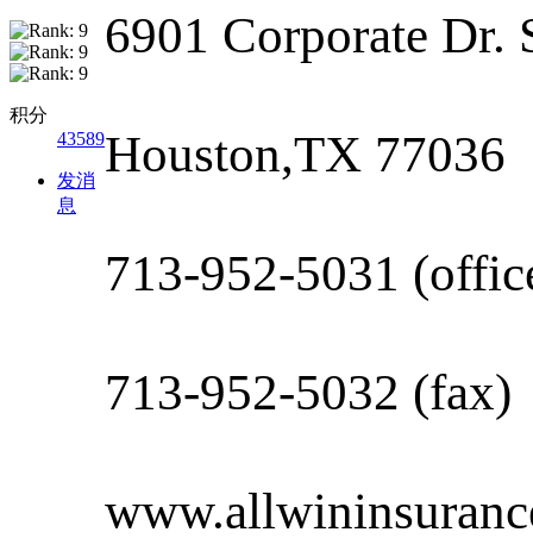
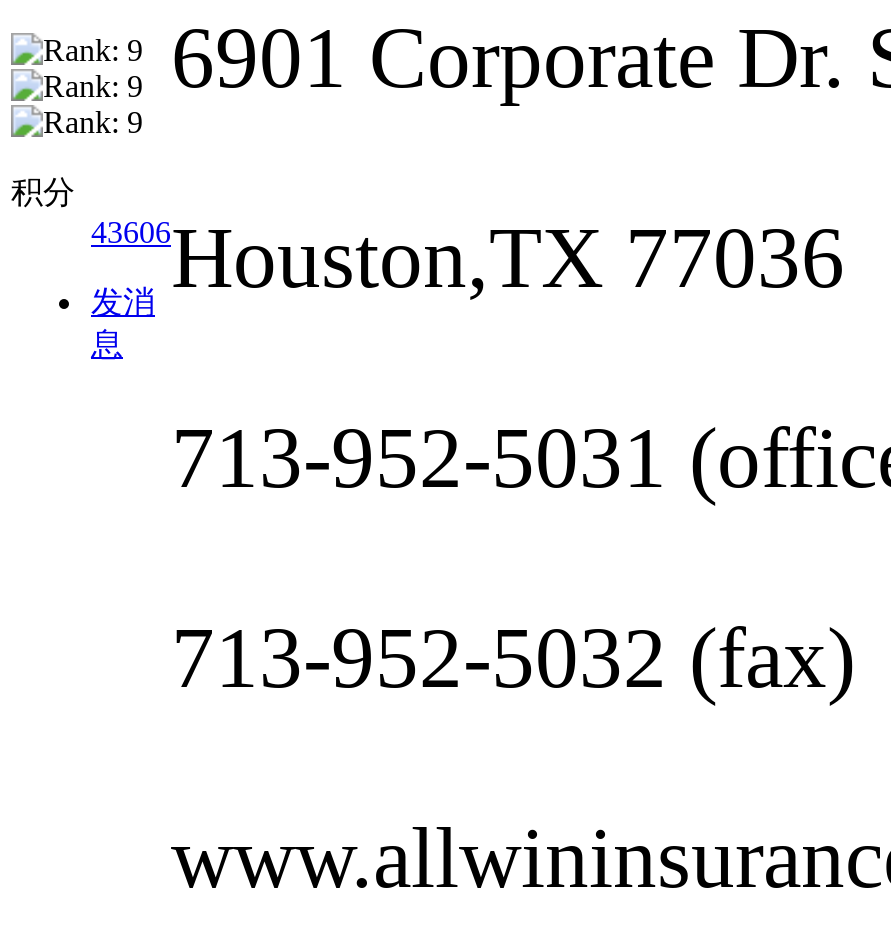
- 43589 发消 Houston,TX 77036
+ 43606 发消 Houston,TX 77036
